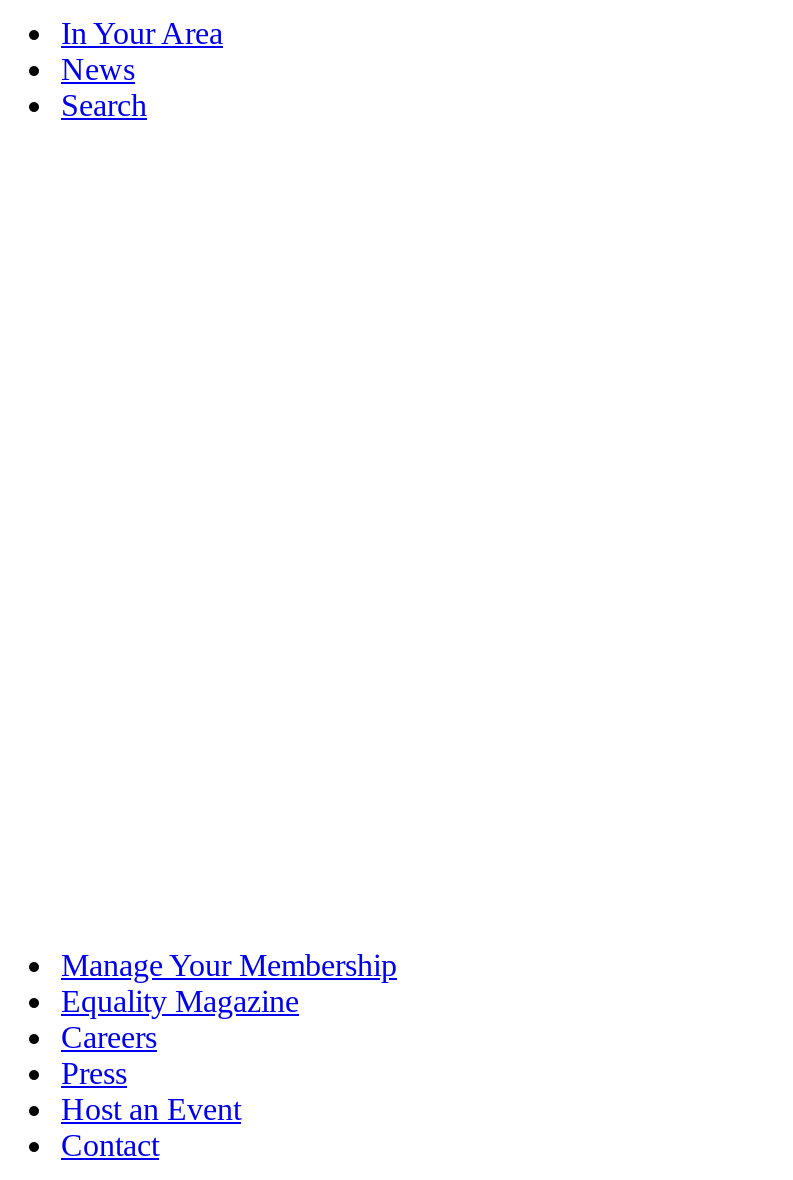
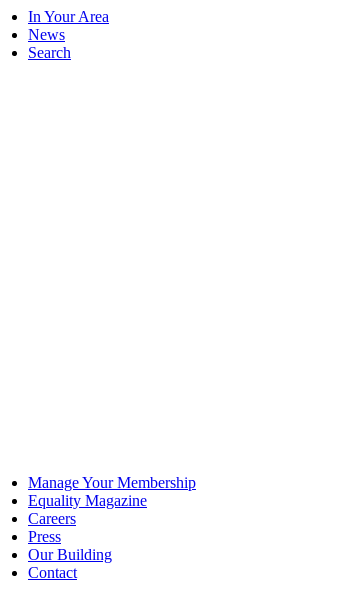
- Host an Event
+ Our Building
